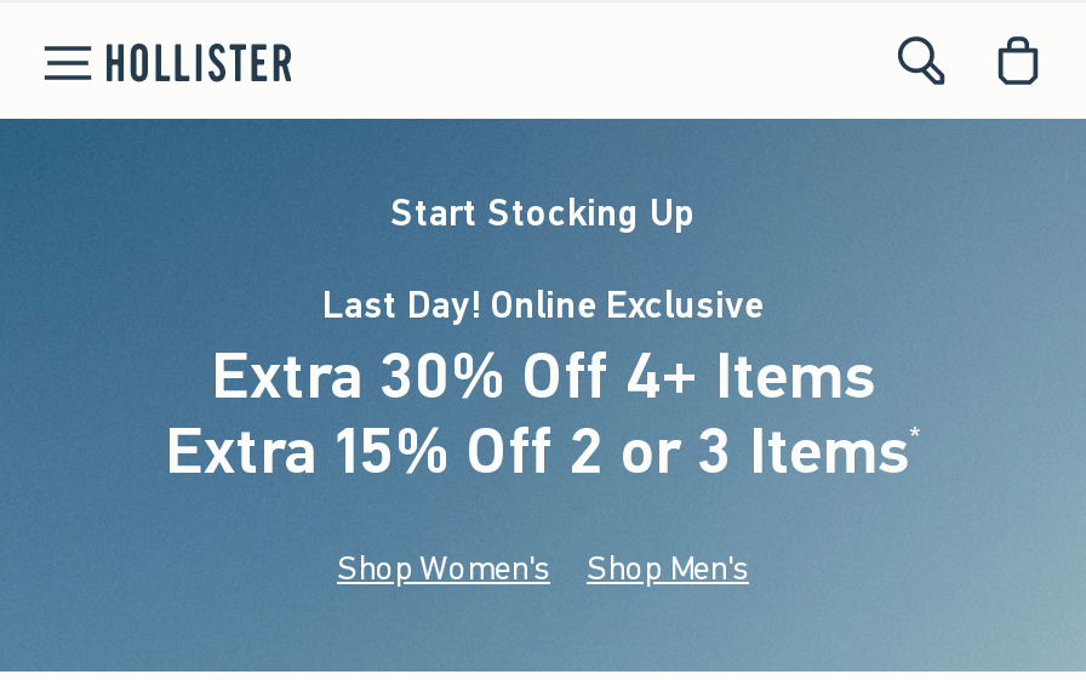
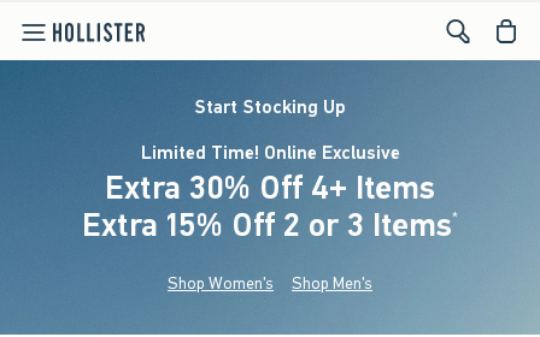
- Last Day! Online Exclusive
+ Limited Time! Online Exclusive
